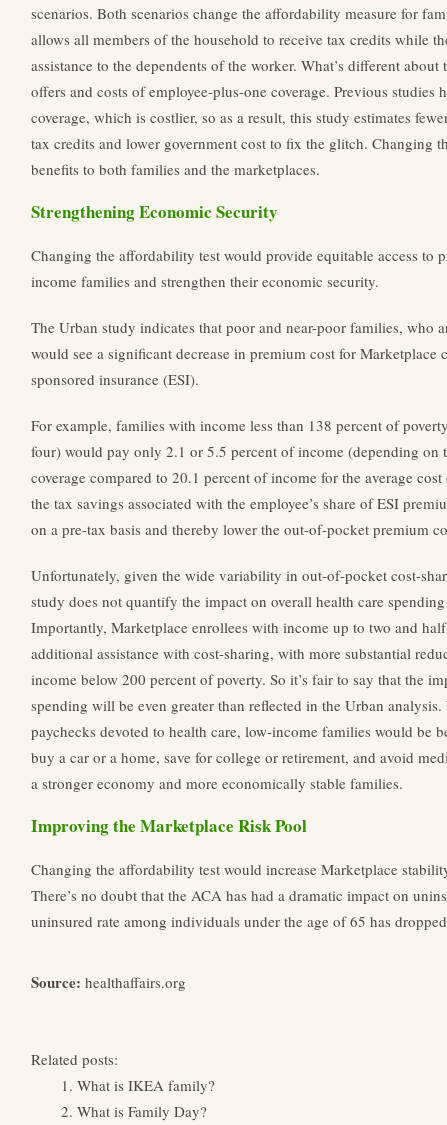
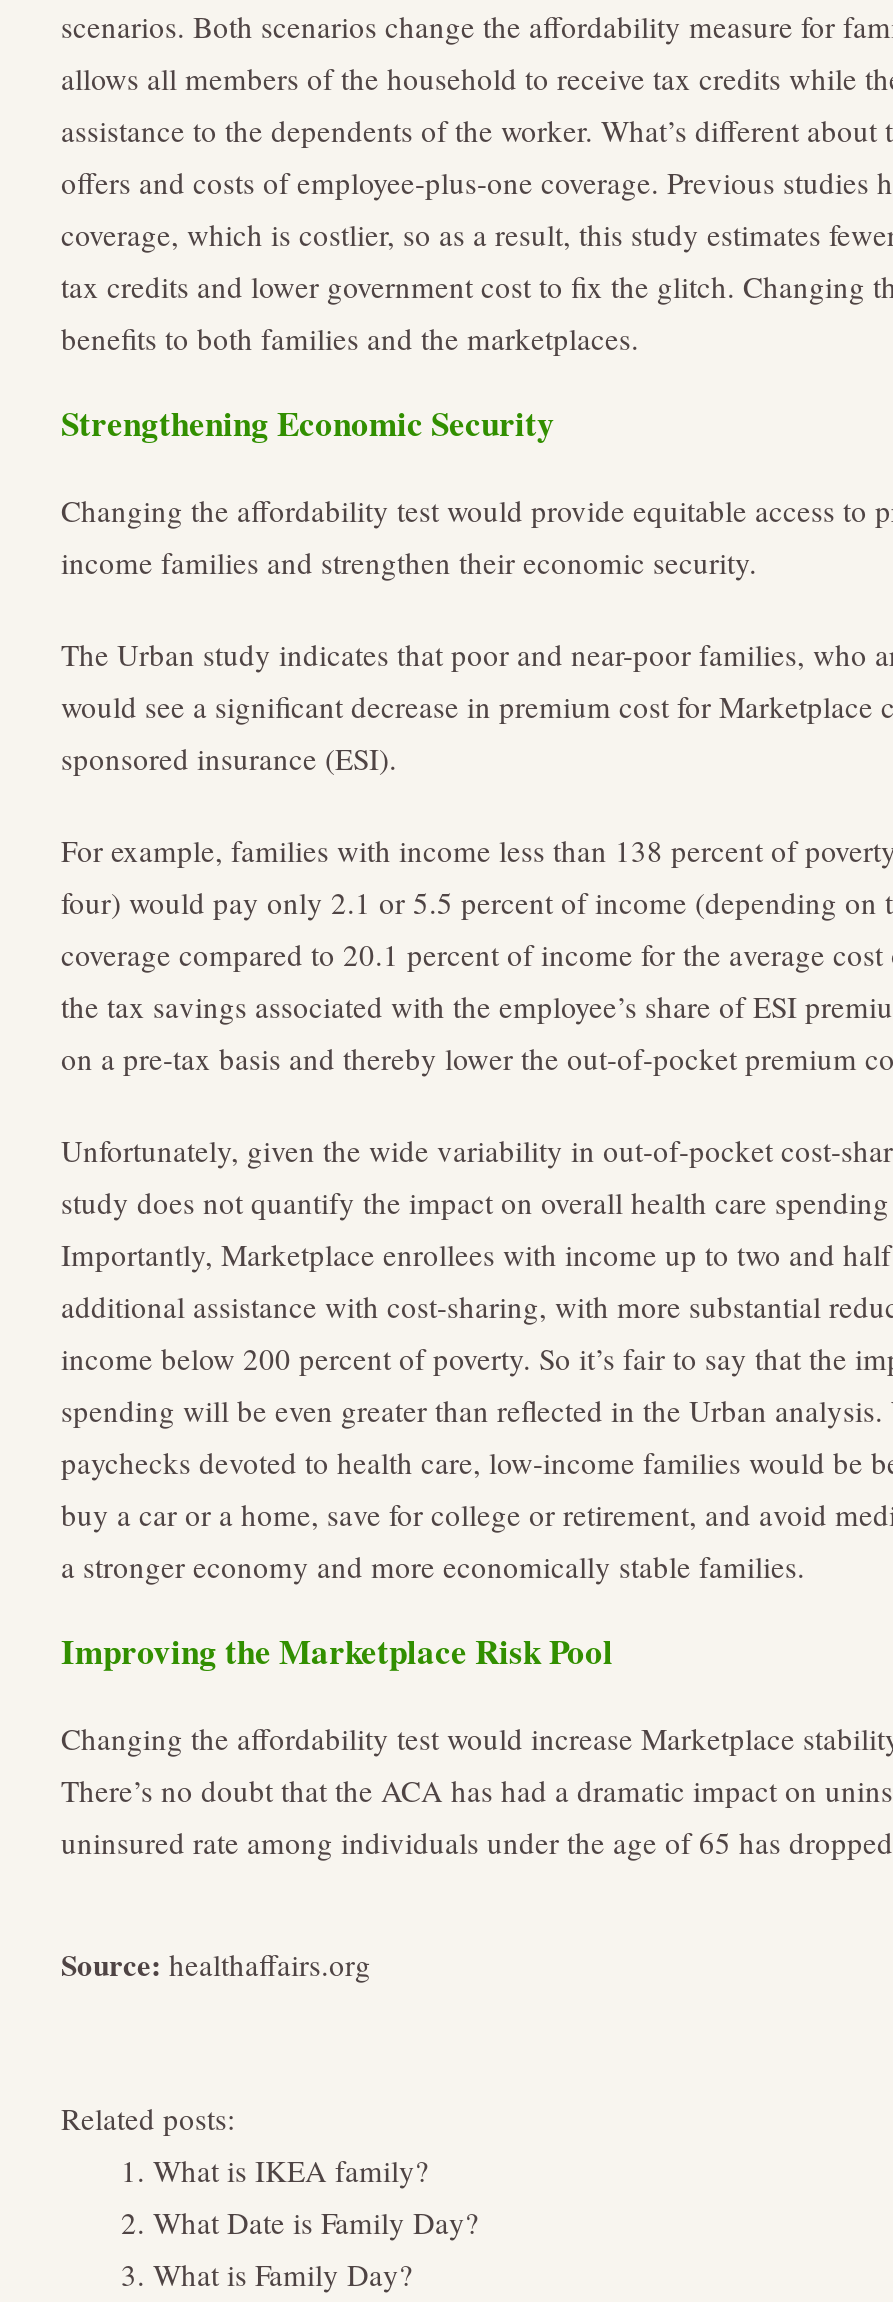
+ What Date is Family Day?
